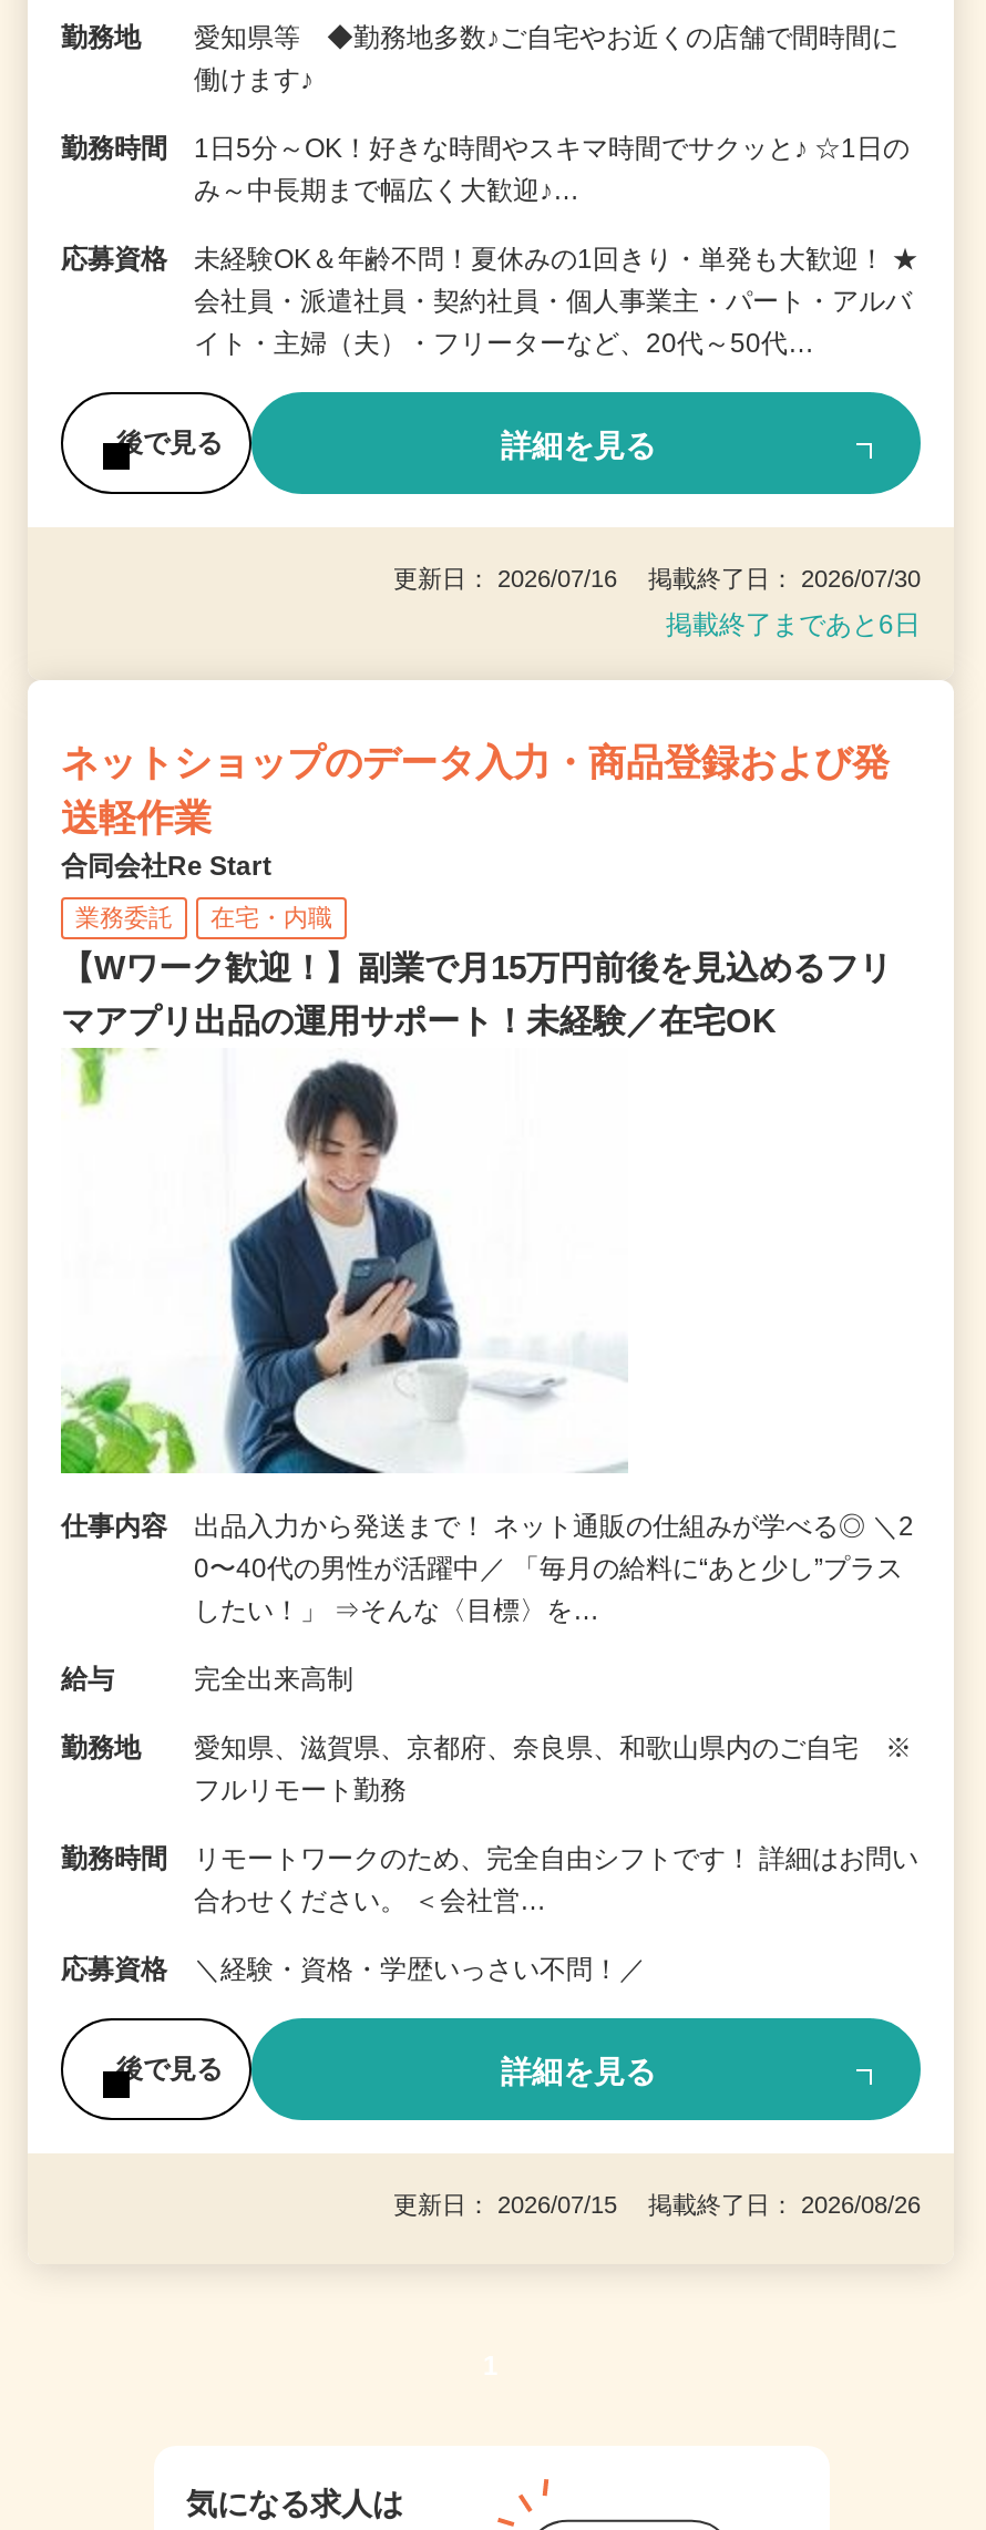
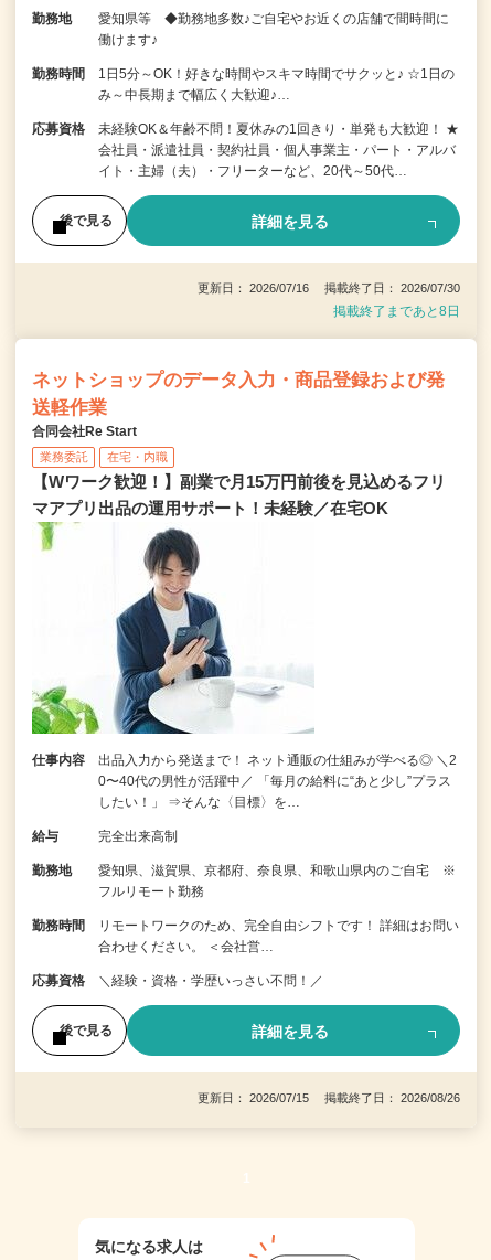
- 掲載終了まであと6日
+ 掲載終了まであと8日
